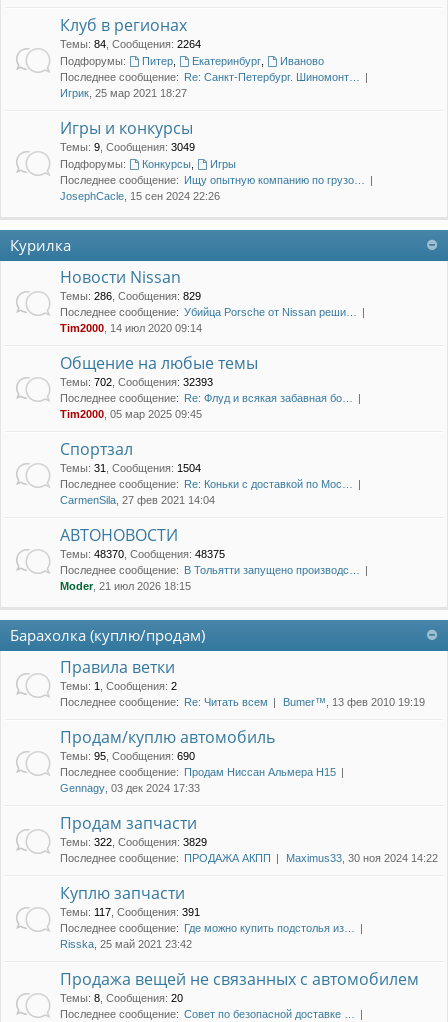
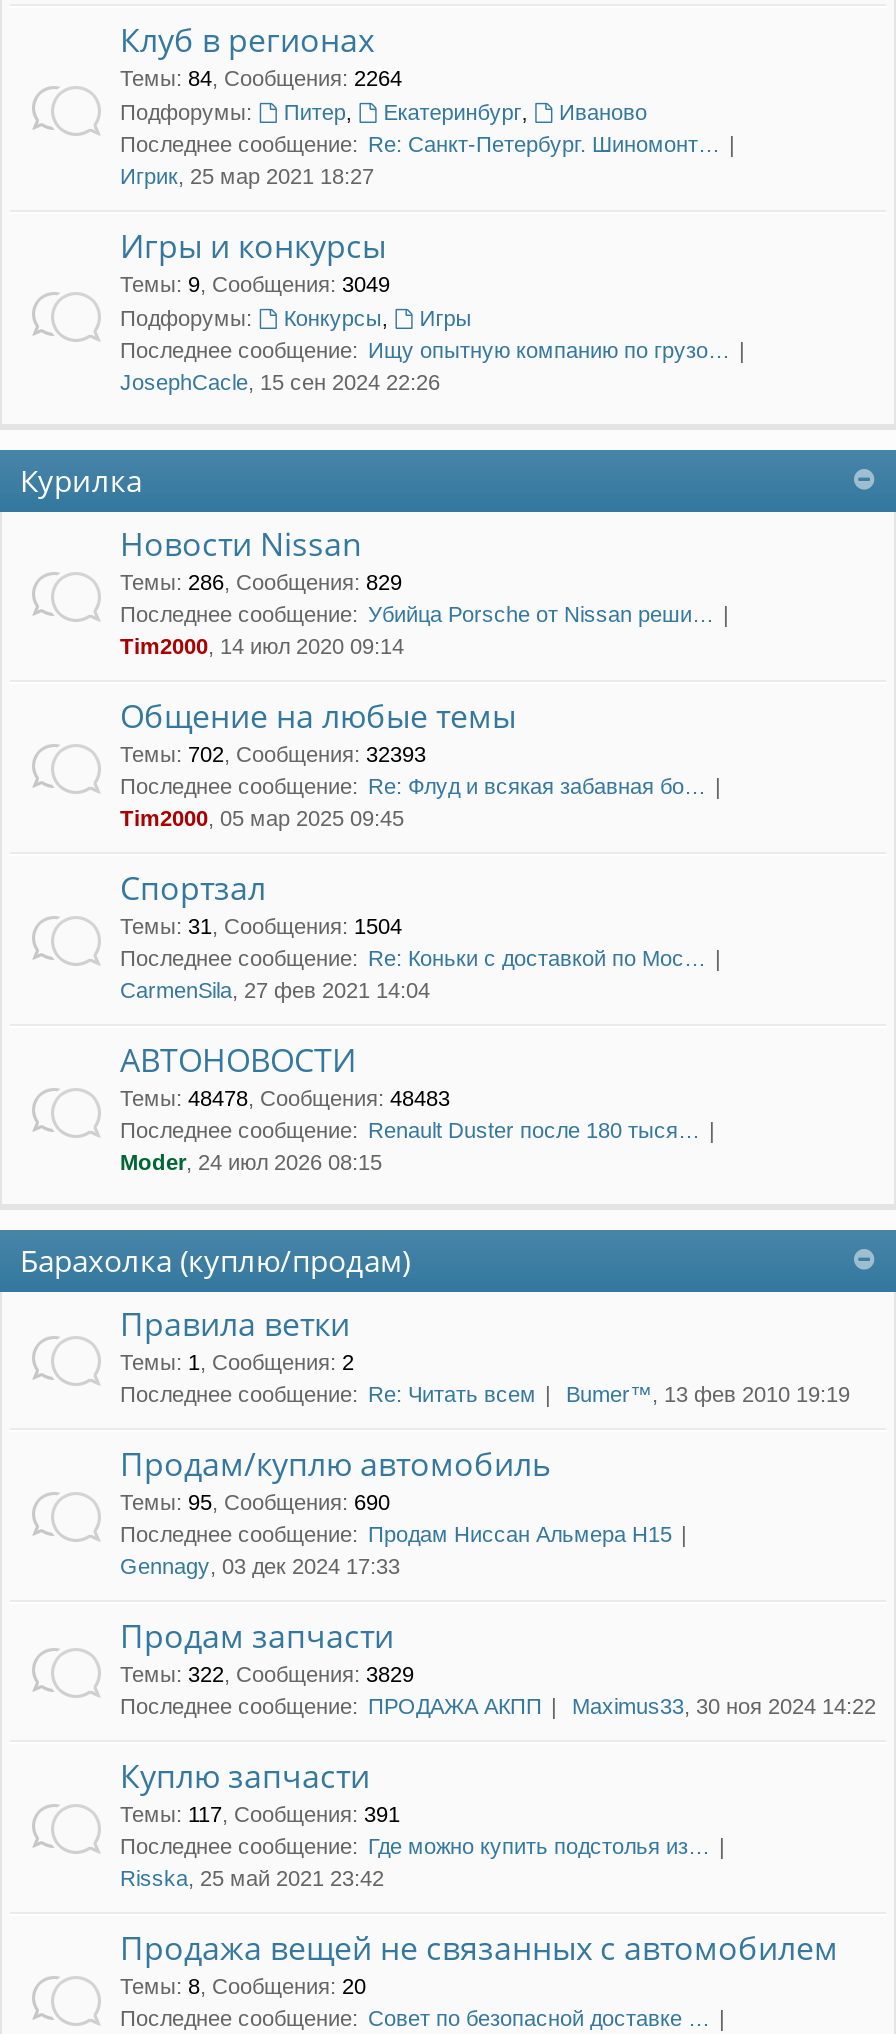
- Темы: 48370, Сообщения: 48375
- Последнее сообщение: В Тольятти запущено производс…
- Moder, 21 июл 2026 18:15
+ Темы: 48478, Сообщения: 48483
+ Последнее сообщение: Renault Duster после 180 тыся…
+ Moder, 24 июл 2026 08:15
